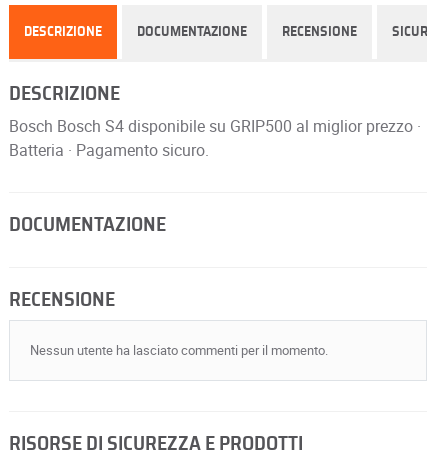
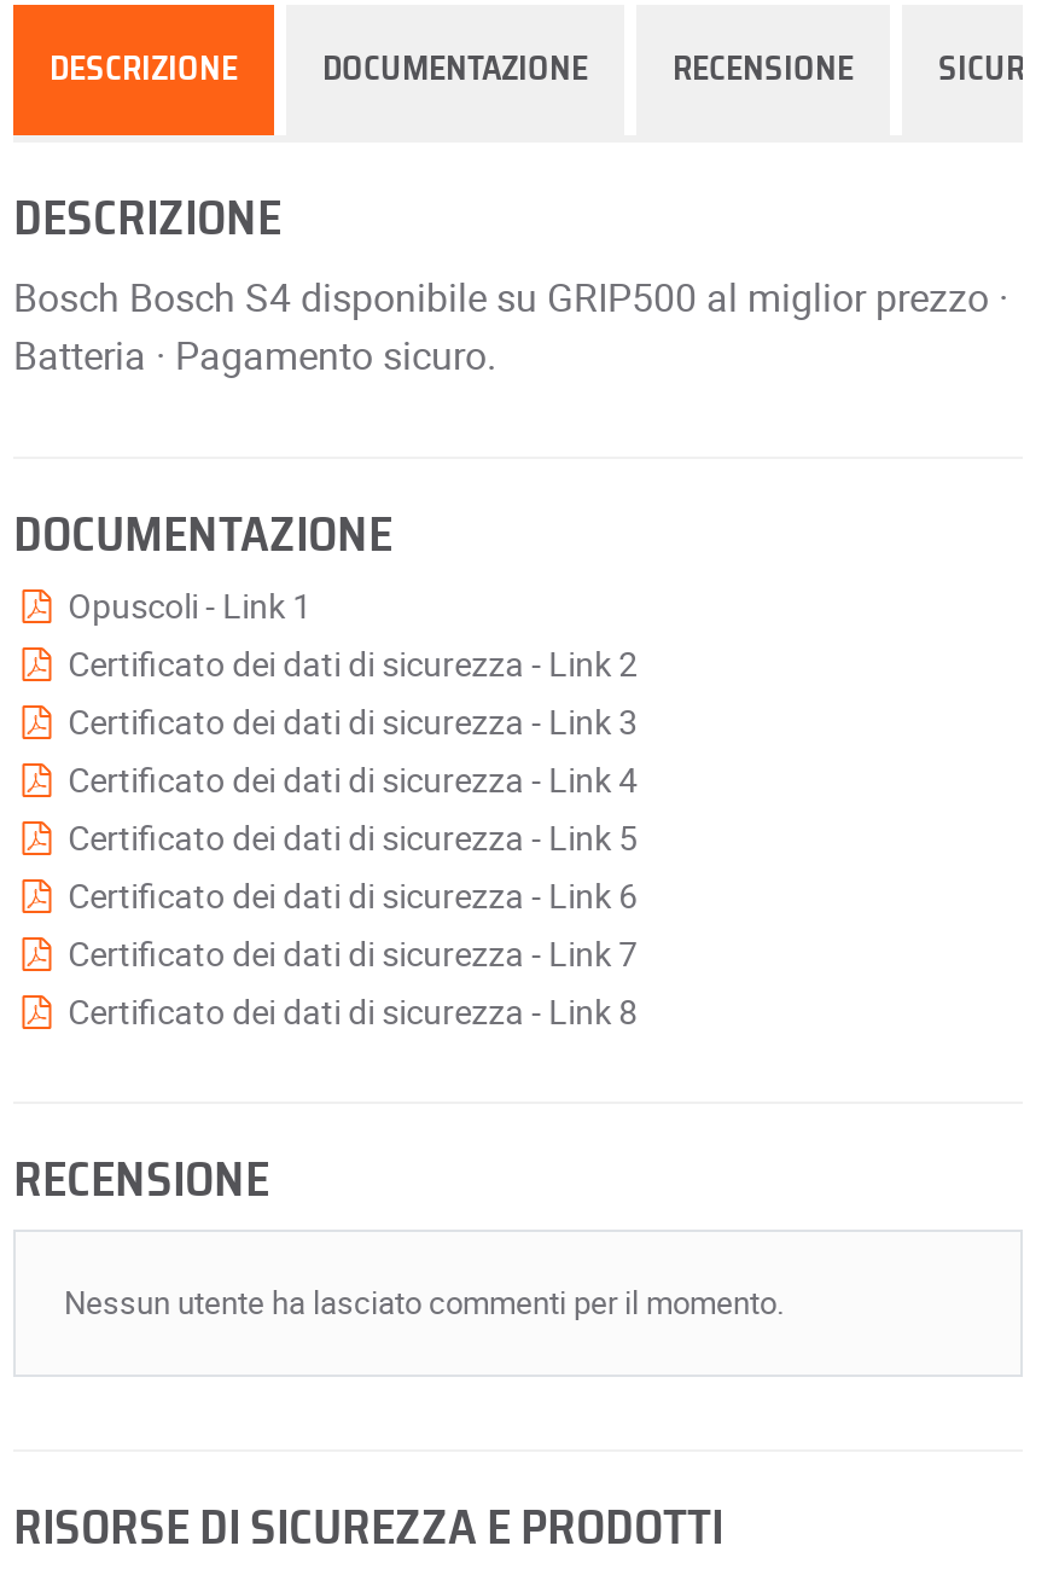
+ Opuscoli - Link 1
+ Certificato dei dati di sicurezza - Link 2
+ Certificato dei dati di sicurezza - Link 3
+ Certificato dei dati di sicurezza - Link 4
+ Certificato dei dati di sicurezza - Link 5
+ Certificato dei dati di sicurezza - Link 6
+ Certificato dei dati di sicurezza - Link 7
+ Certificato dei dati di sicurezza - Link 8
